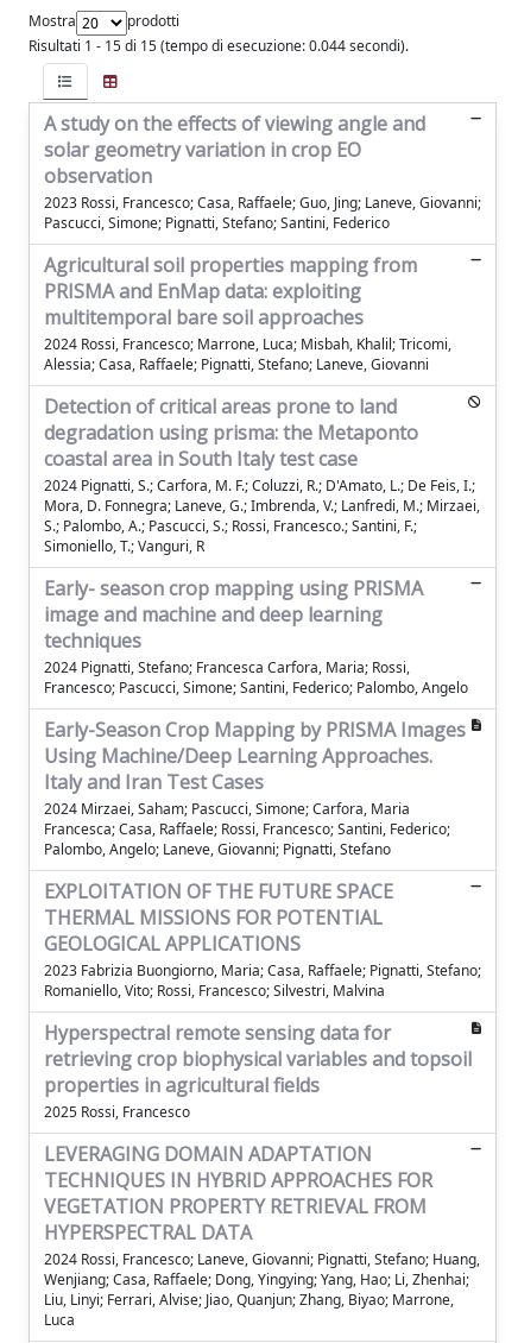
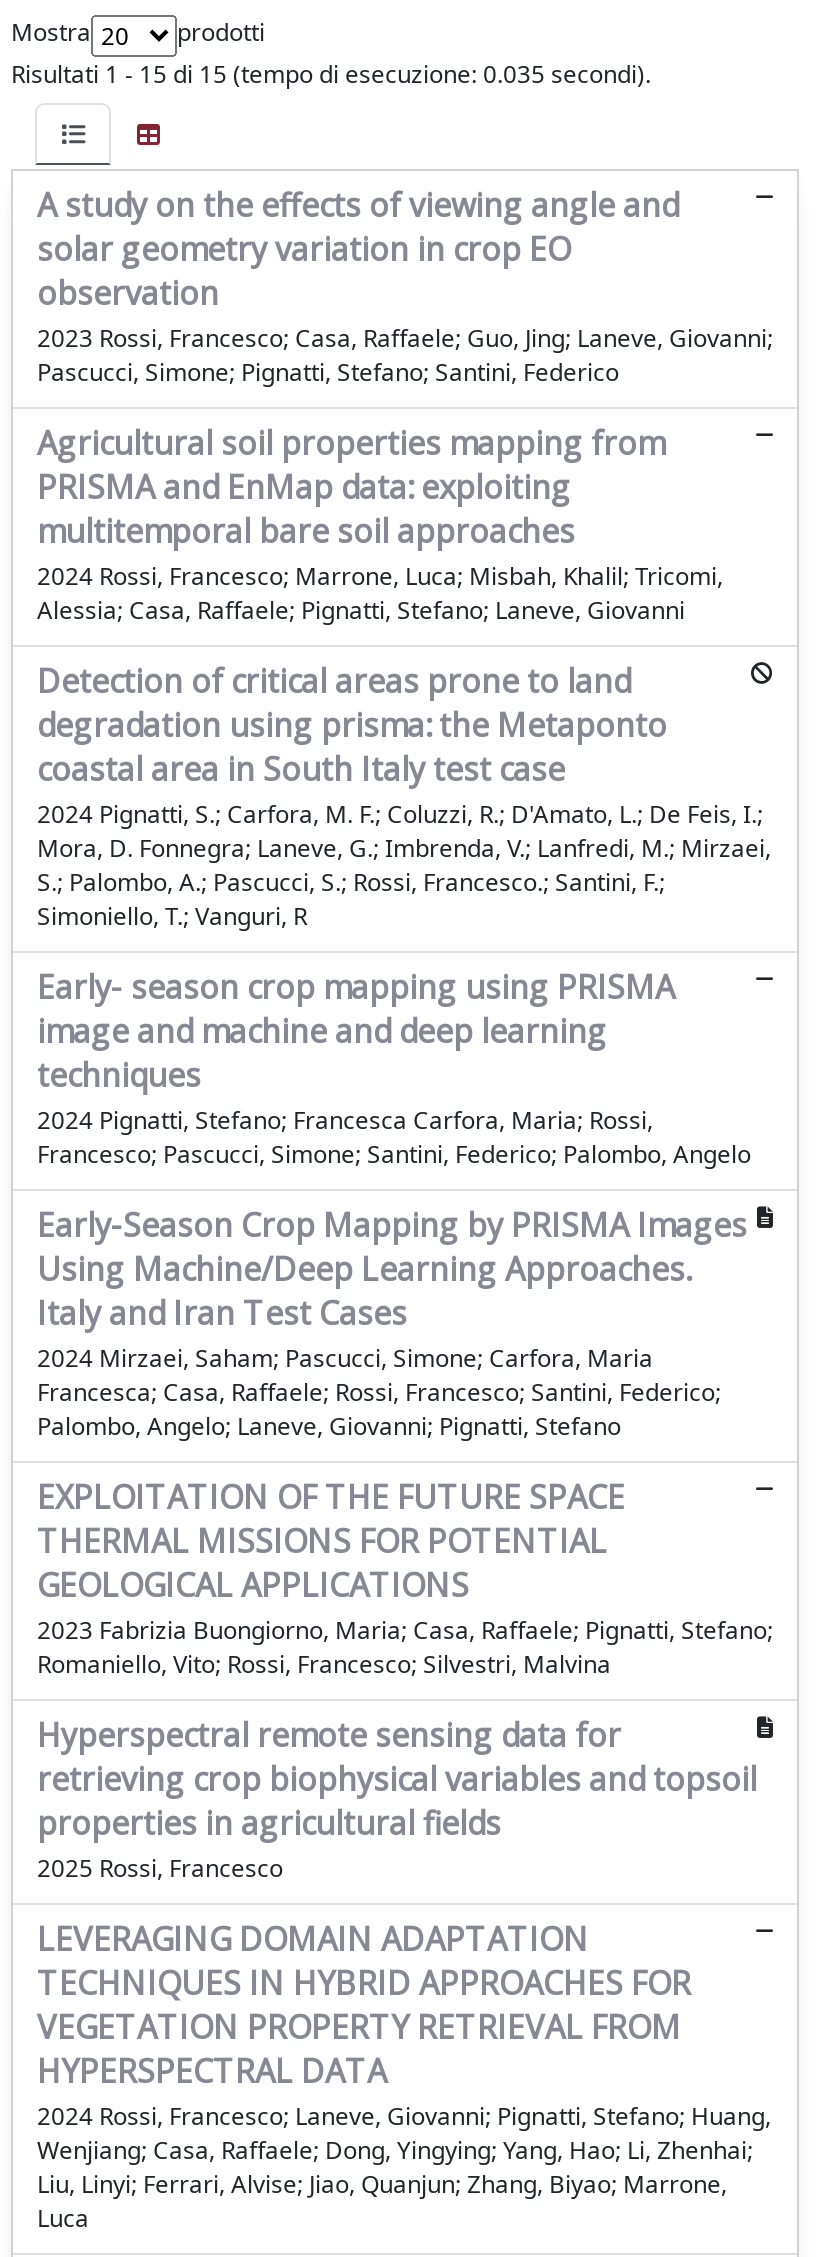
- Risultati 1 - 15 di 15 (tempo di esecuzione: 0.044 secondi).
+ Risultati 1 - 15 di 15 (tempo di esecuzione: 0.035 secondi).
